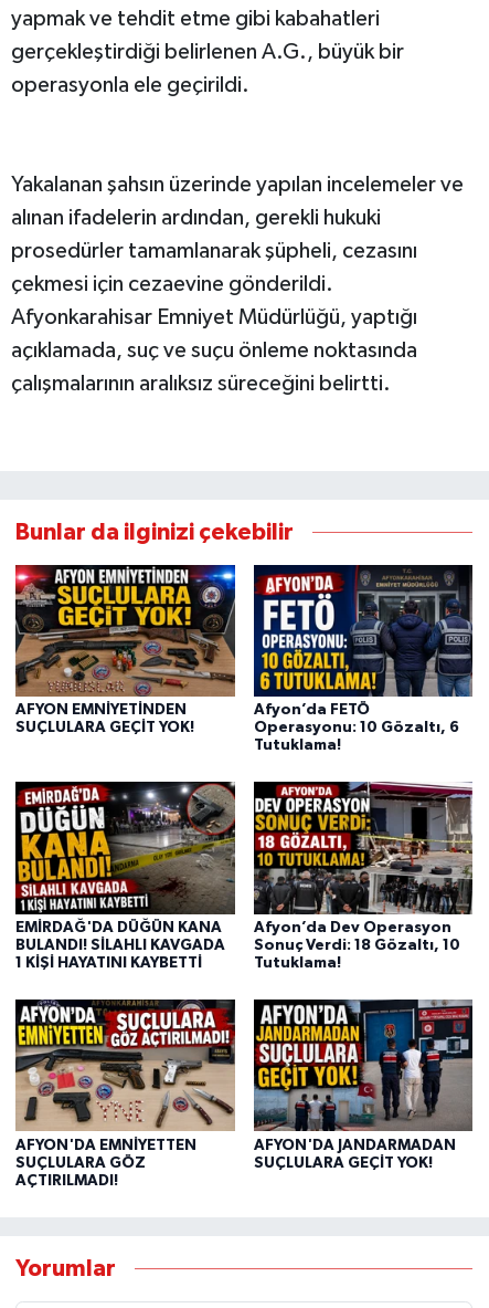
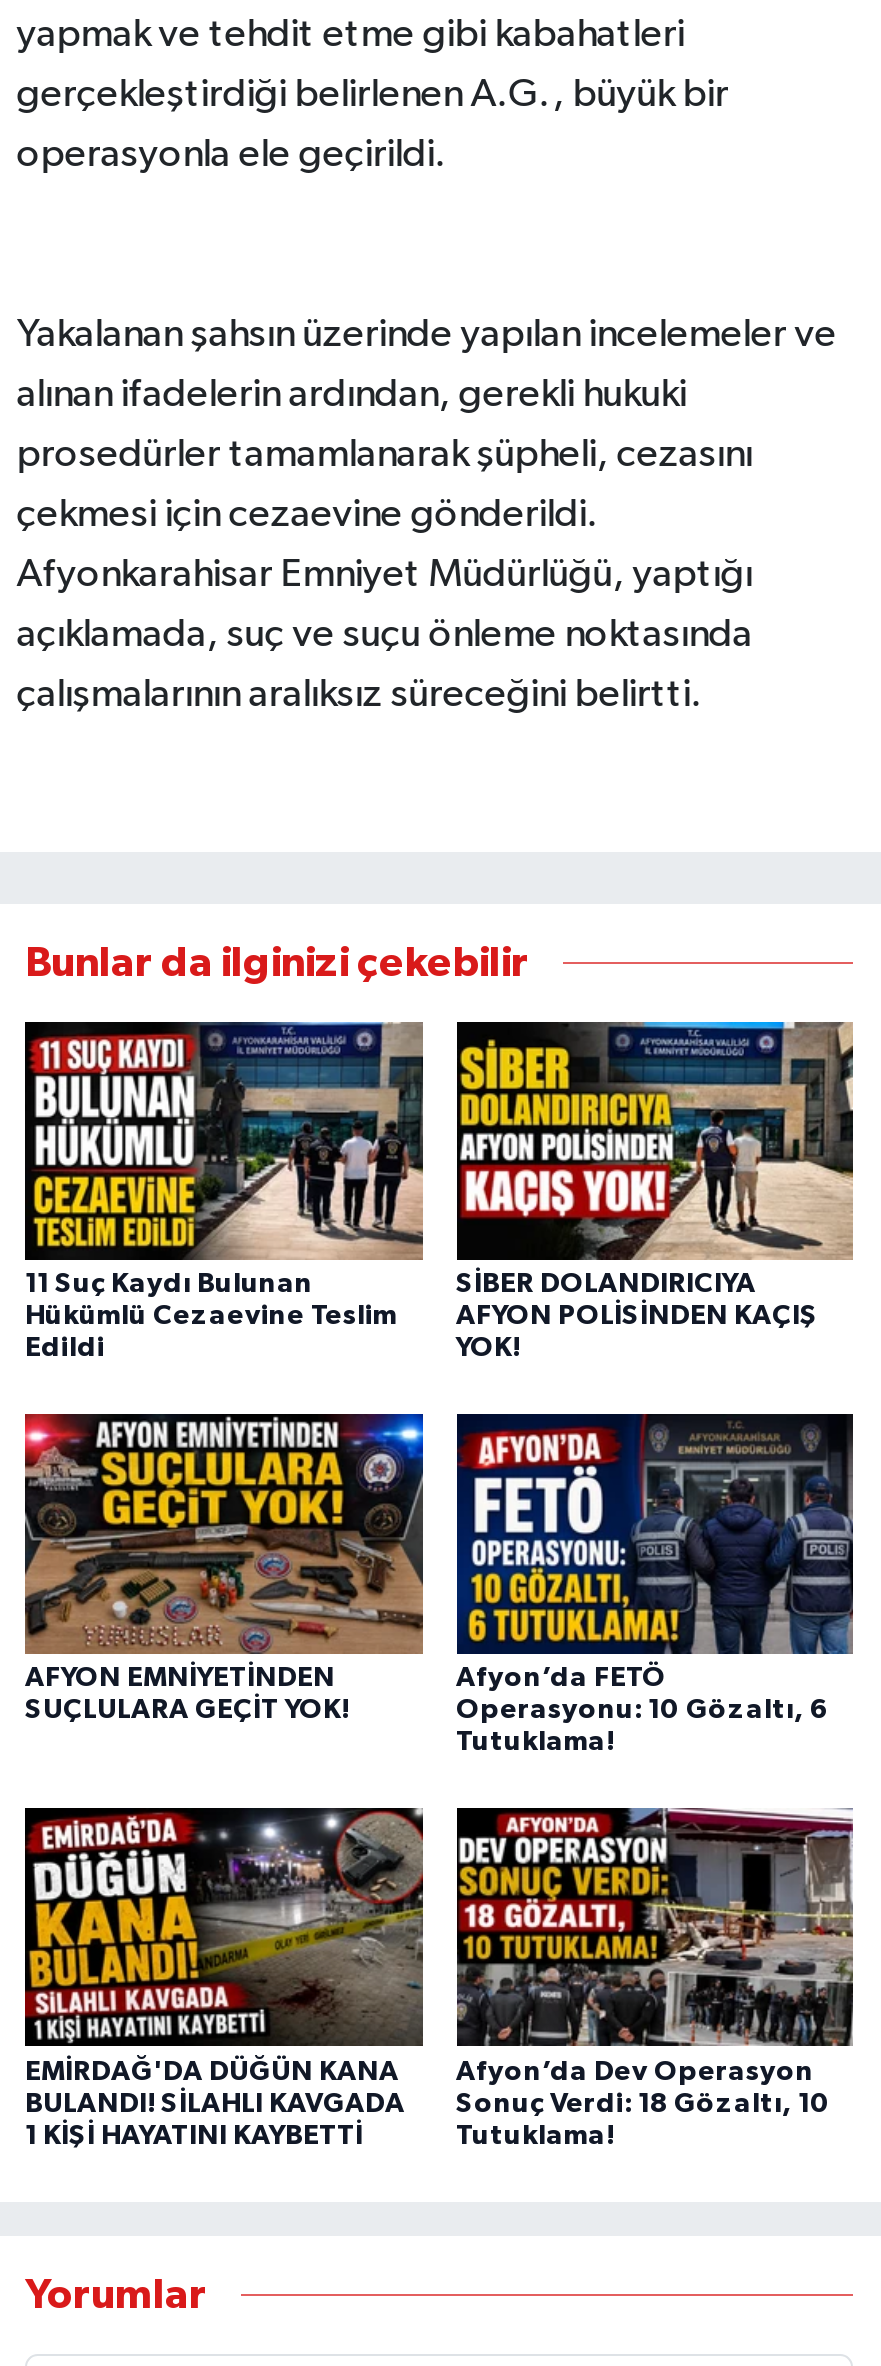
+ [image]
+ 11 Suç Kaydı Bulunan
+ Hükümlü Cezaevine Teslim
+ Edildi

+ [image]
+ SİBER DOLANDIRICIYA
+ AFYON POLİSİNDEN KAÇIŞ
+ YOK!

moved down: [image] | AFYON EMNİYETİNDEN | SUÇLULARA GEÇİT YOK! | ... | Sonuç Verdi: 18 Gözaltı, 10 | Tutuklama!

- [image]
- AFYON'DA EMNİYETTEN
- SUÇLULARA GÖZ
- AÇTIRILMADI!

- [image]
- AFYON'DA JANDARMADAN
- SUÇLULARA GEÇİT YOK!
